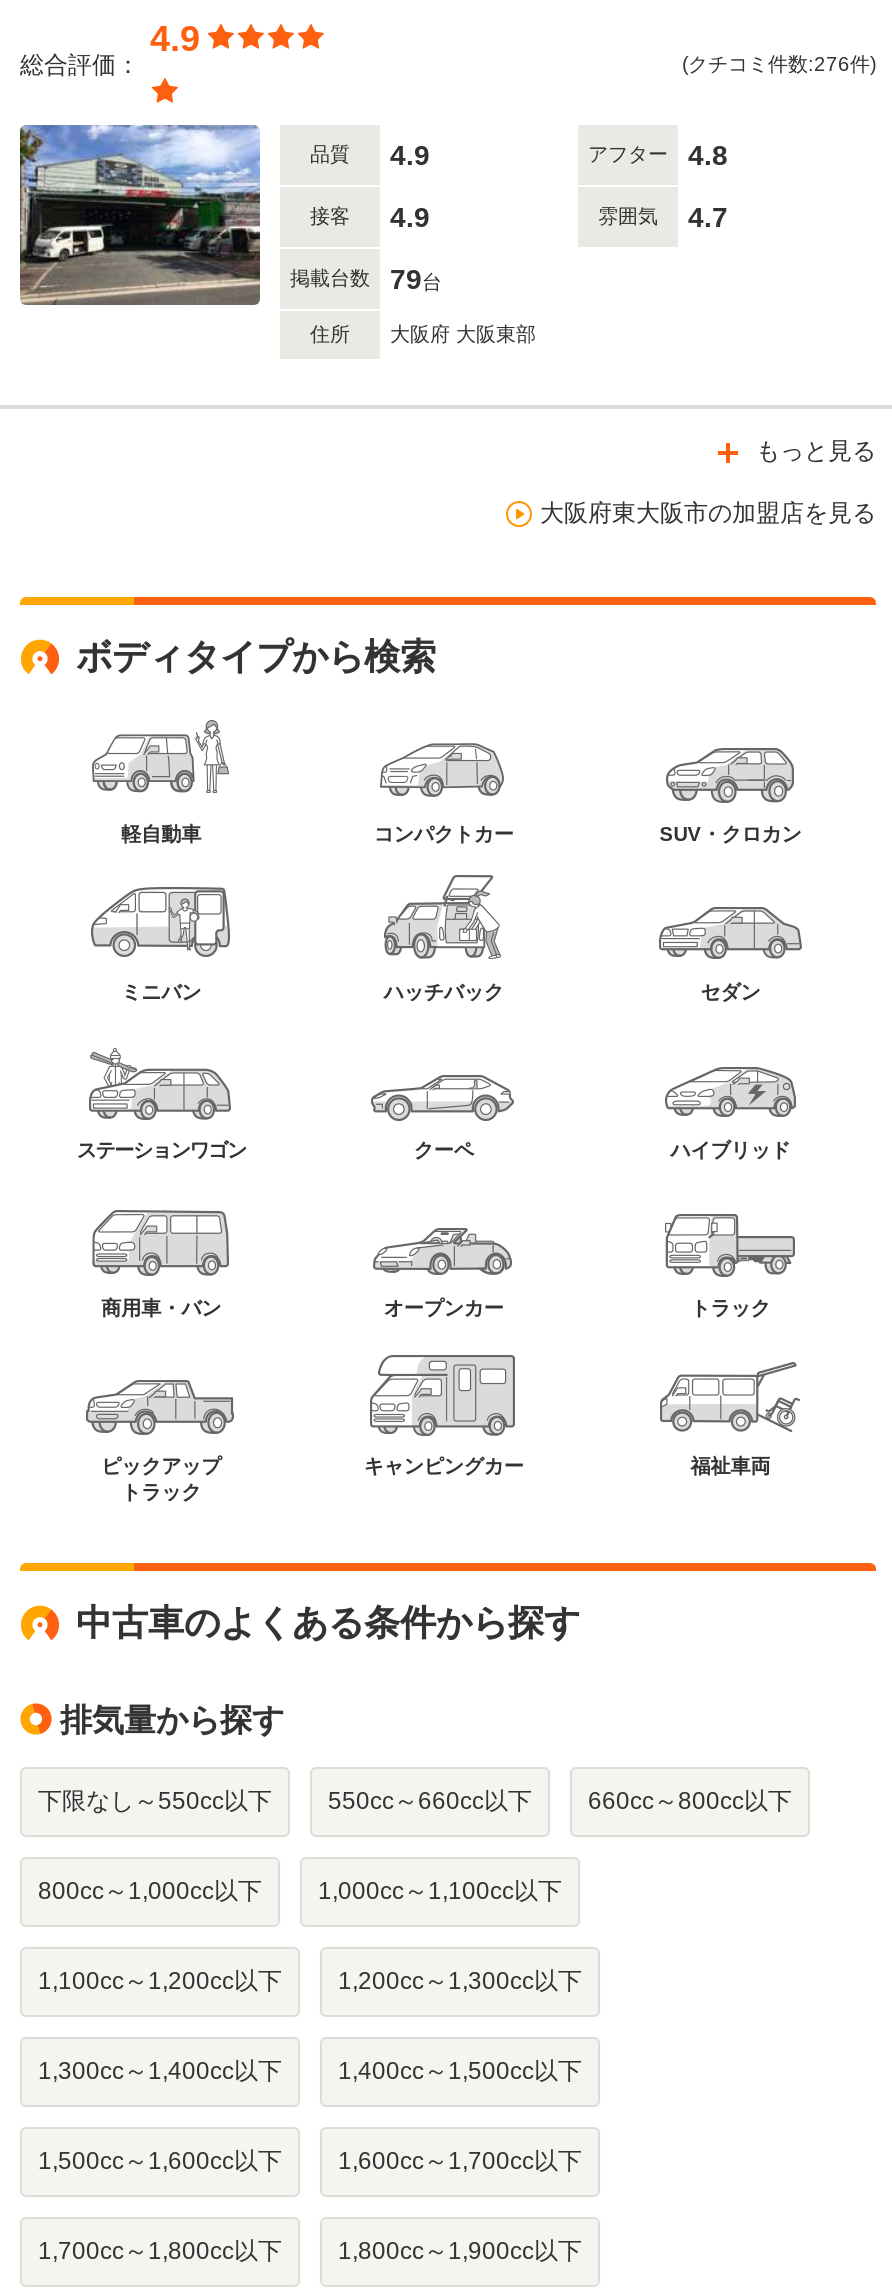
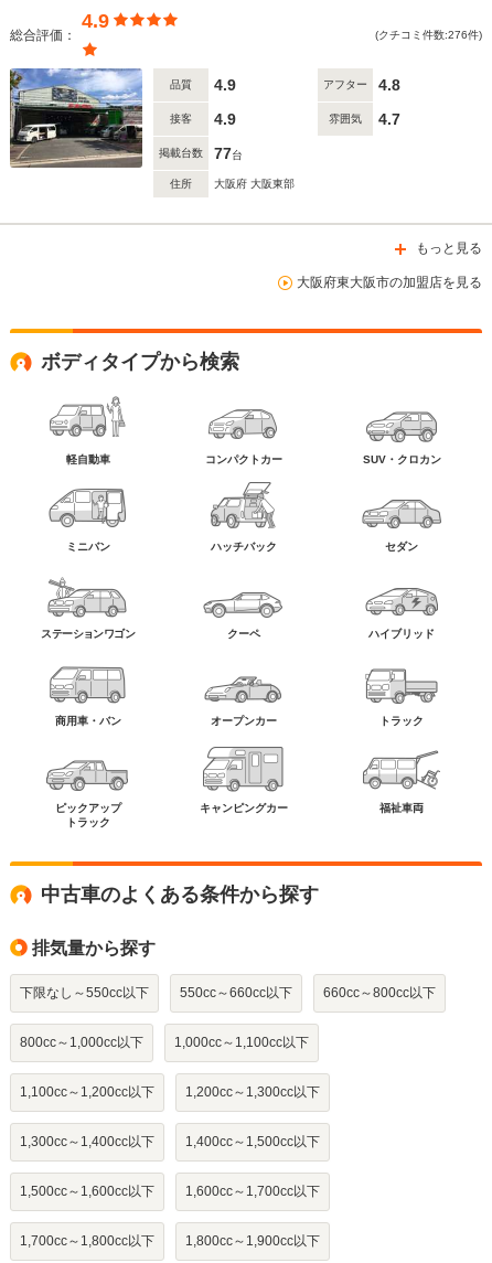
- 掲載台数 79台
+ 掲載台数 77台
